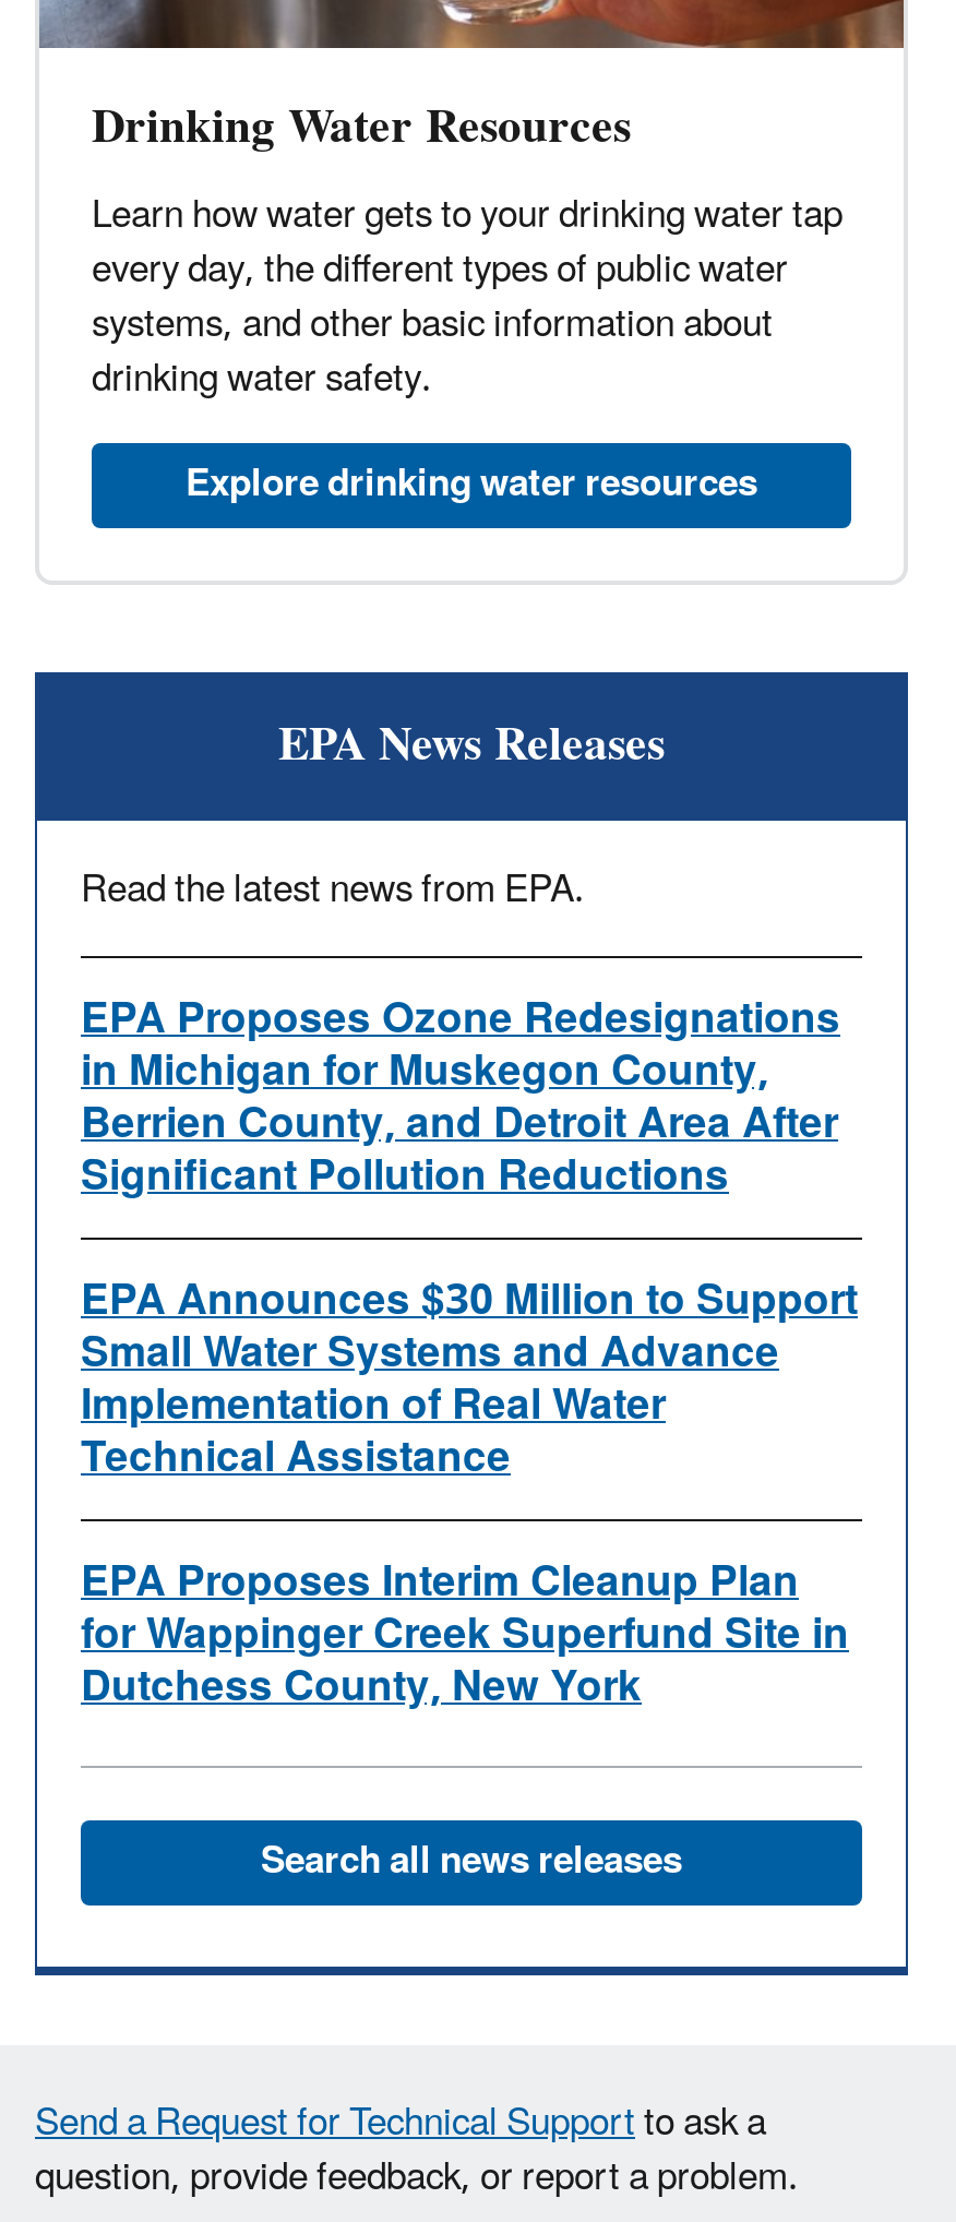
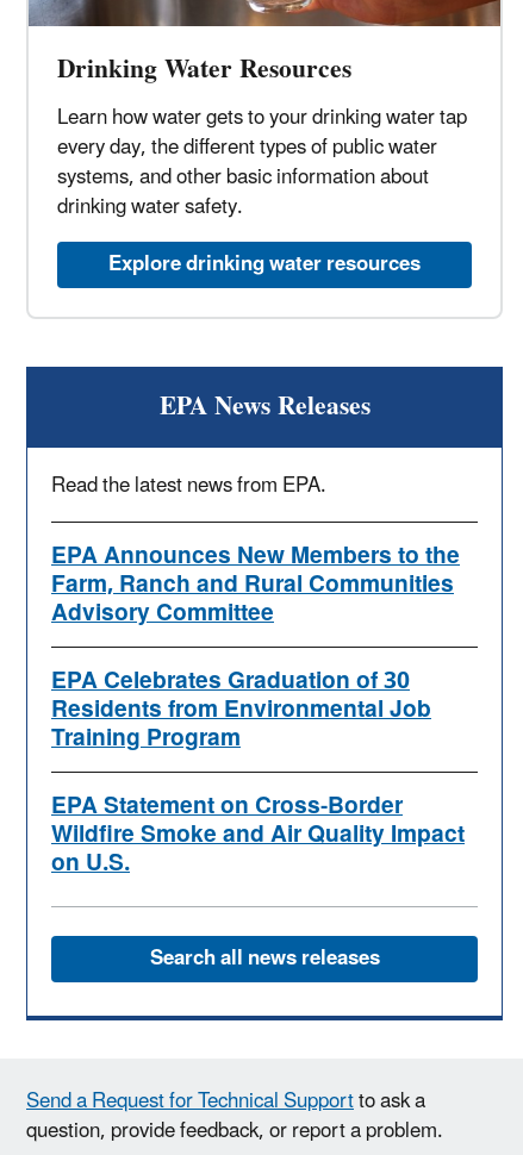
- EPA Proposes Ozone Redesignations
- in Michigan for Muskegon County,
- Berrien County, and Detroit Area After
- Significant Pollution Reductions
- EPA Announces $30 Million to Support
- Small Water Systems and Advance
- Implementation of Real Water
- Technical Assistance
- EPA Proposes Interim Cleanup Plan
- for Wappinger Creek Superfund Site in
- Dutchess County, New York
+ EPA Announces New Members to the
+ Farm, Ranch and Rural Communities
+ Advisory Committee
+ EPA Celebrates Graduation of 30
+ Residents from Environmental Job
+ Training Program
+ EPA Statement on Cross-Border
+ Wildfire Smoke and Air Quality Impact
+ on U.S.
